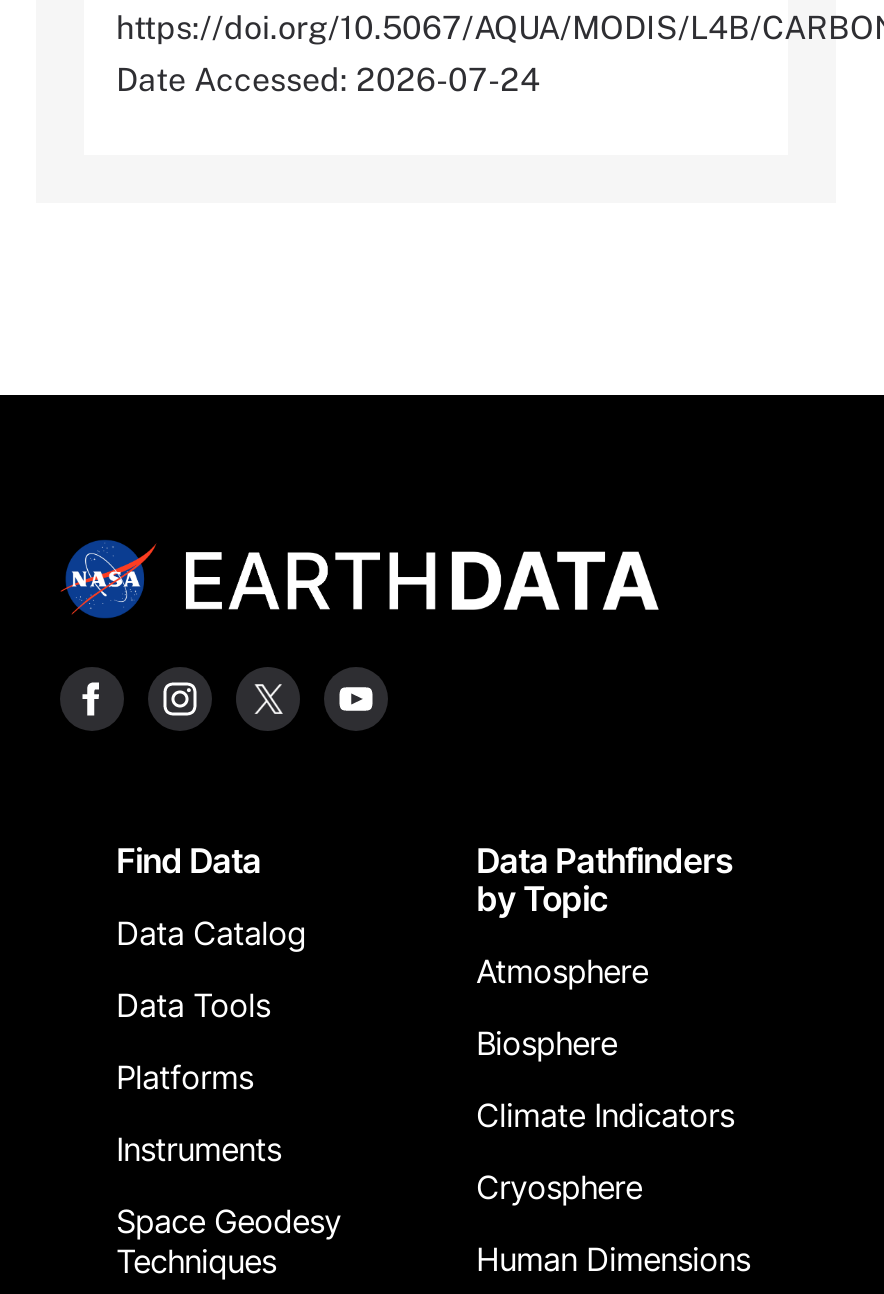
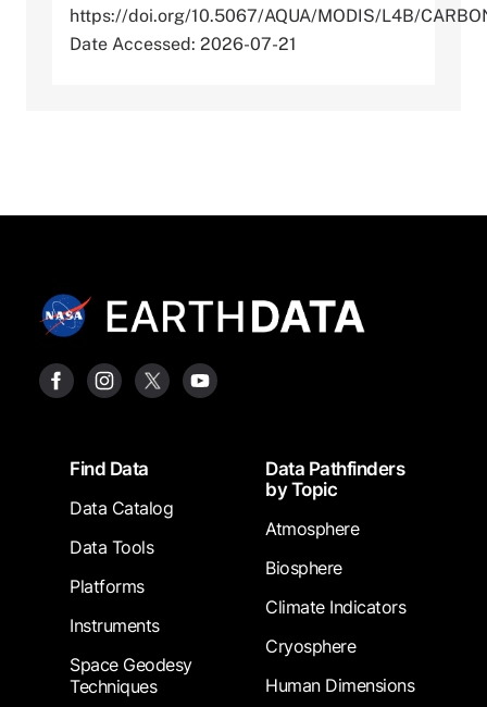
- Date Accessed: 2026-07-24
+ Date Accessed: 2026-07-21
